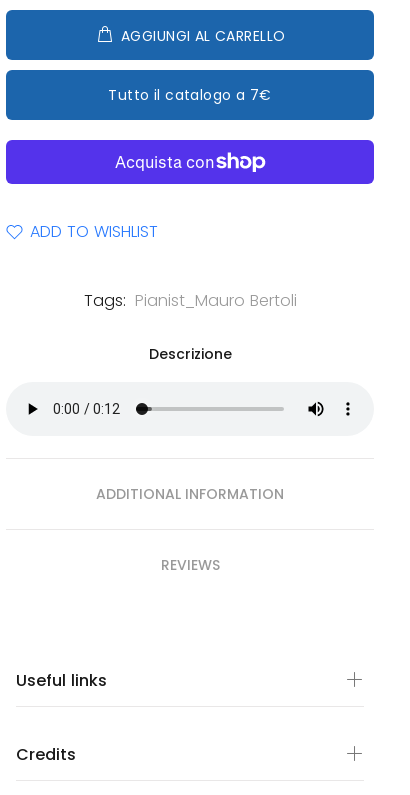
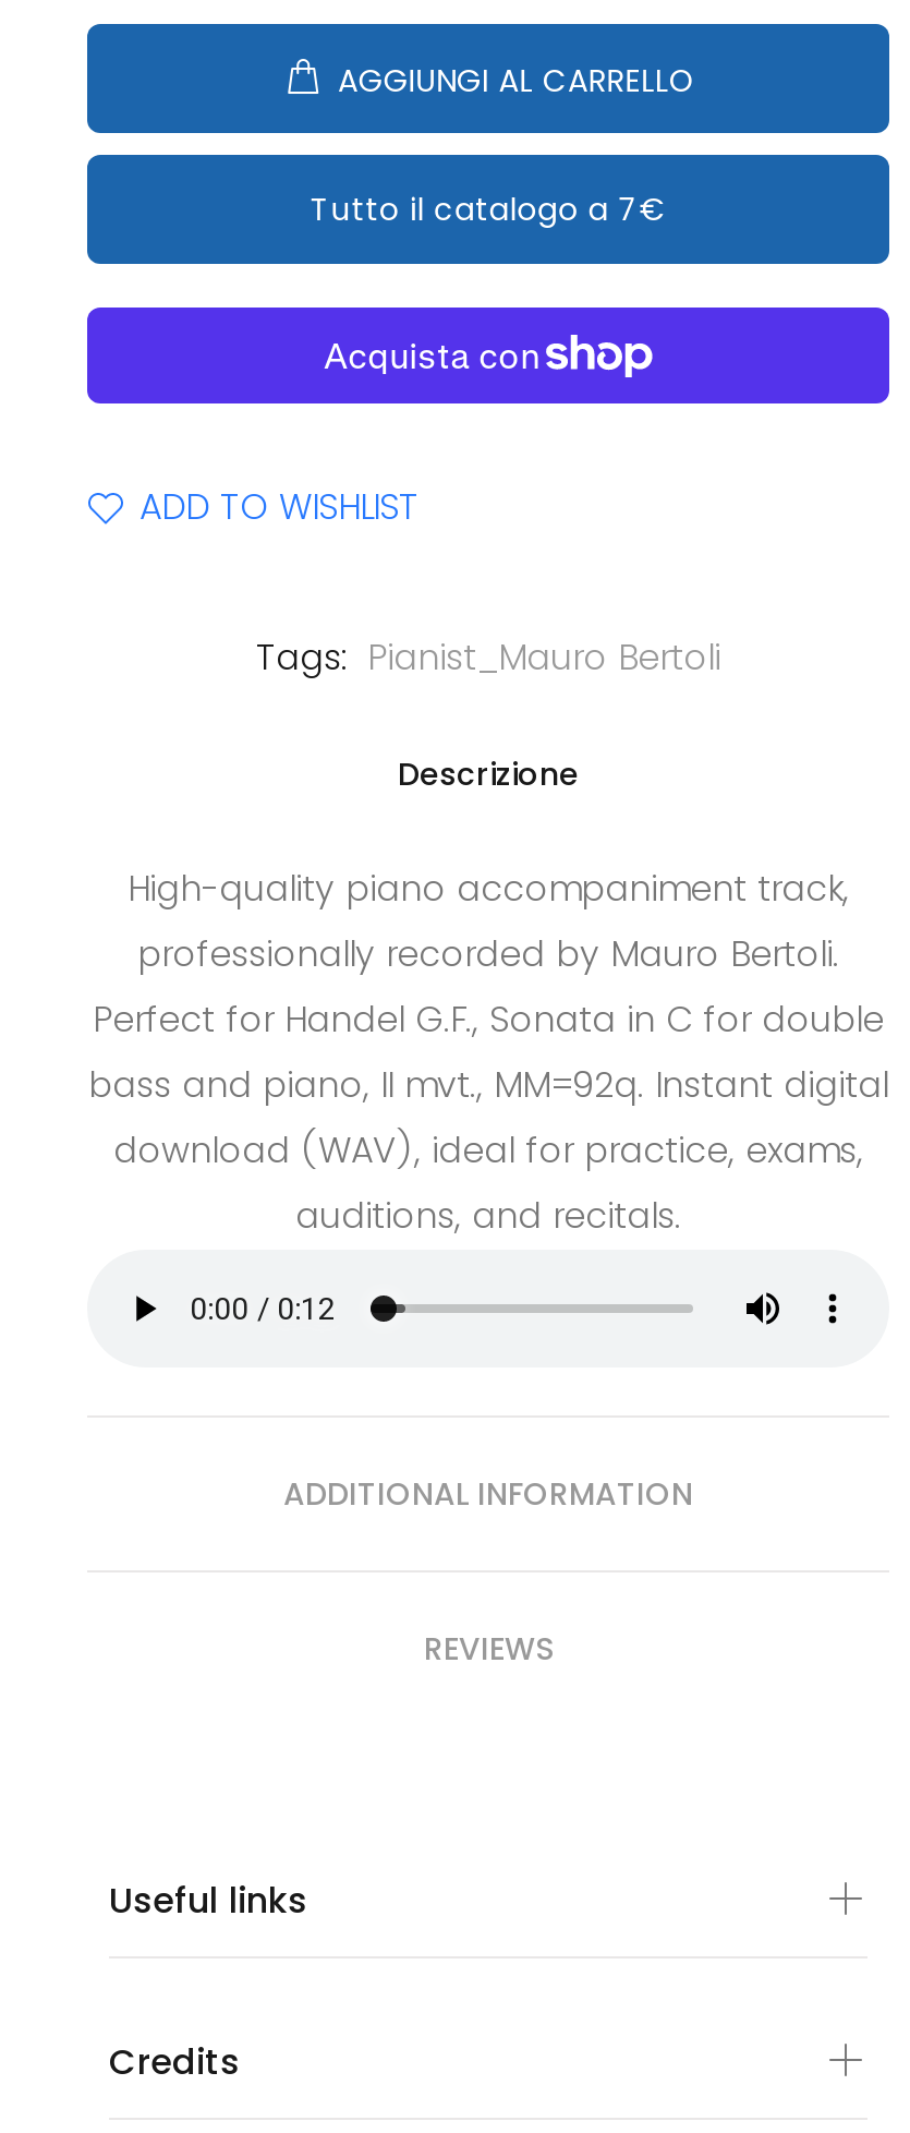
+ High-quality piano accompaniment track,
+ professionally recorded by Mauro Bertoli.
+ Perfect for Handel G.F., Sonata in C for double
+ bass and piano, II mvt., MM=92q. Instant digital
+ download (WAV), ideal for practice, exams,
+ auditions, and recitals.
